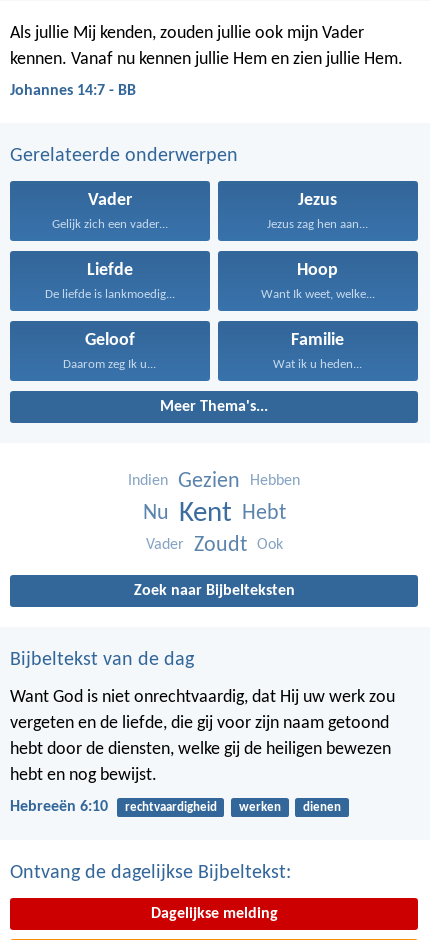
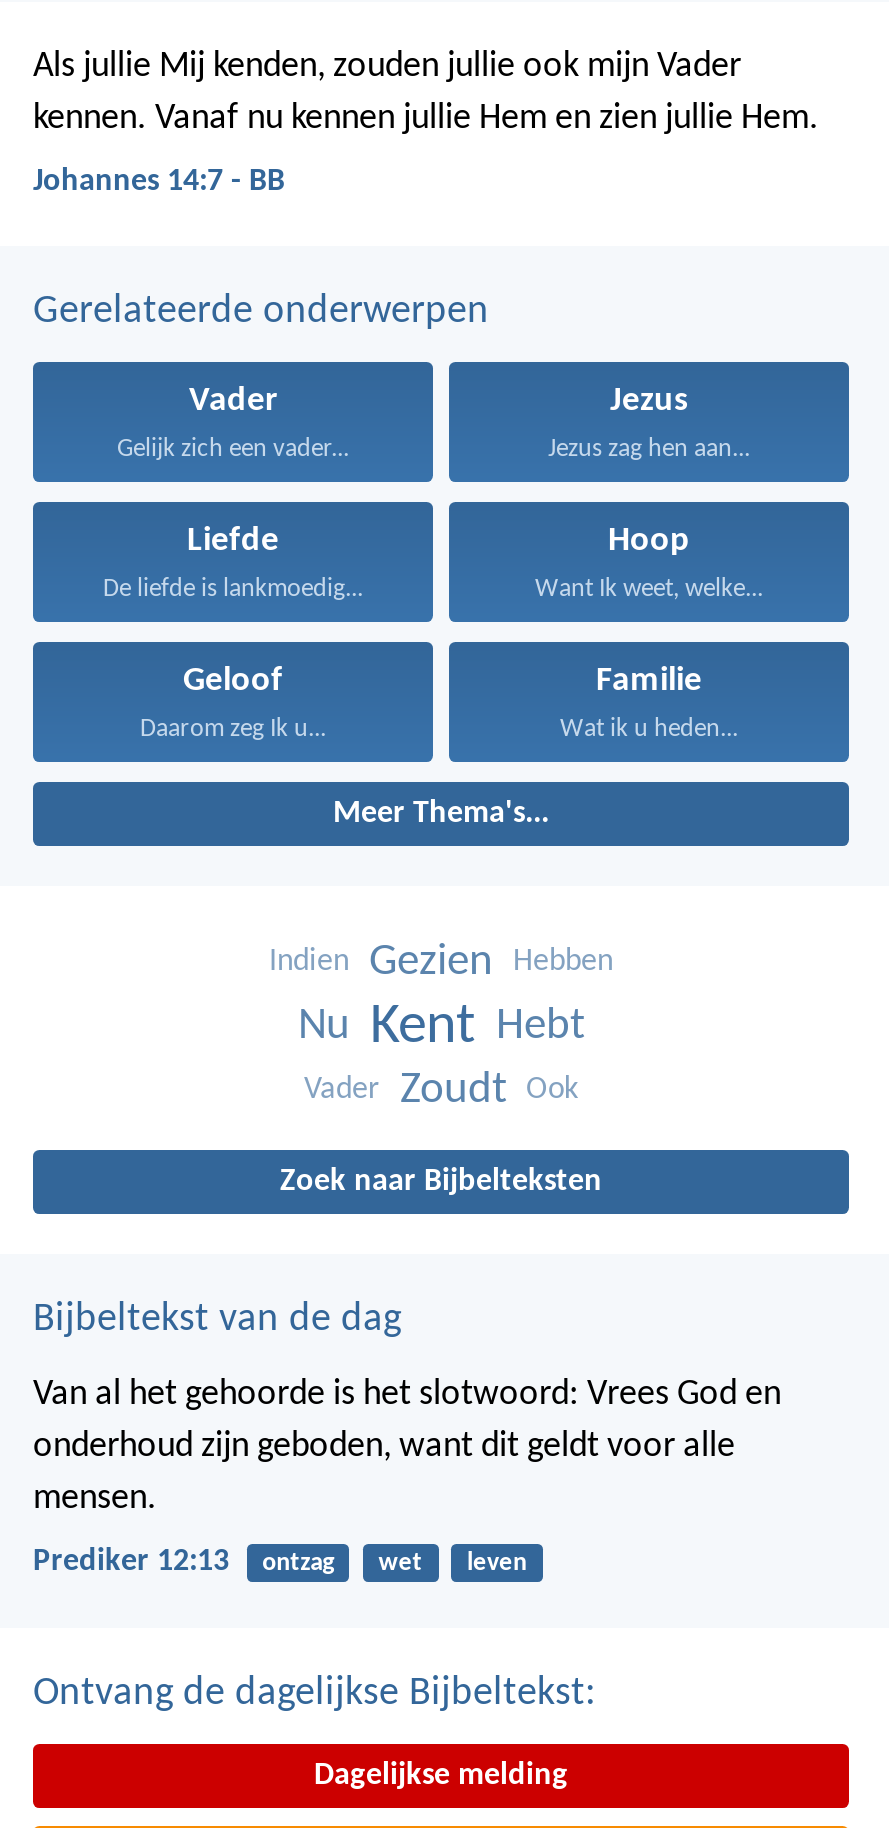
- Want God is niet onrechtvaardig, dat Hij uw werk zou
- vergeten en de liefde, die gij voor zijn naam getoond
- hebt door de diensten, welke gij de heiligen bewezen
- hebt en nog bewijst.
+ Van al het gehoorde is het slotwoord: Vrees God en
+ onderhoud zijn geboden, want dit geldt voor alle
+ mensen.

- Hebreeën 6:10
- rechtvaardigheid
- werken
- dienen
+ Prediker 12:13
+ ontzag
+ wet
+ leven
